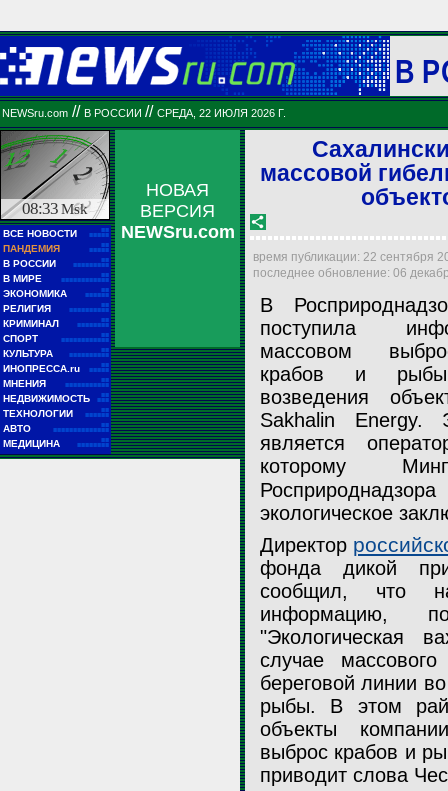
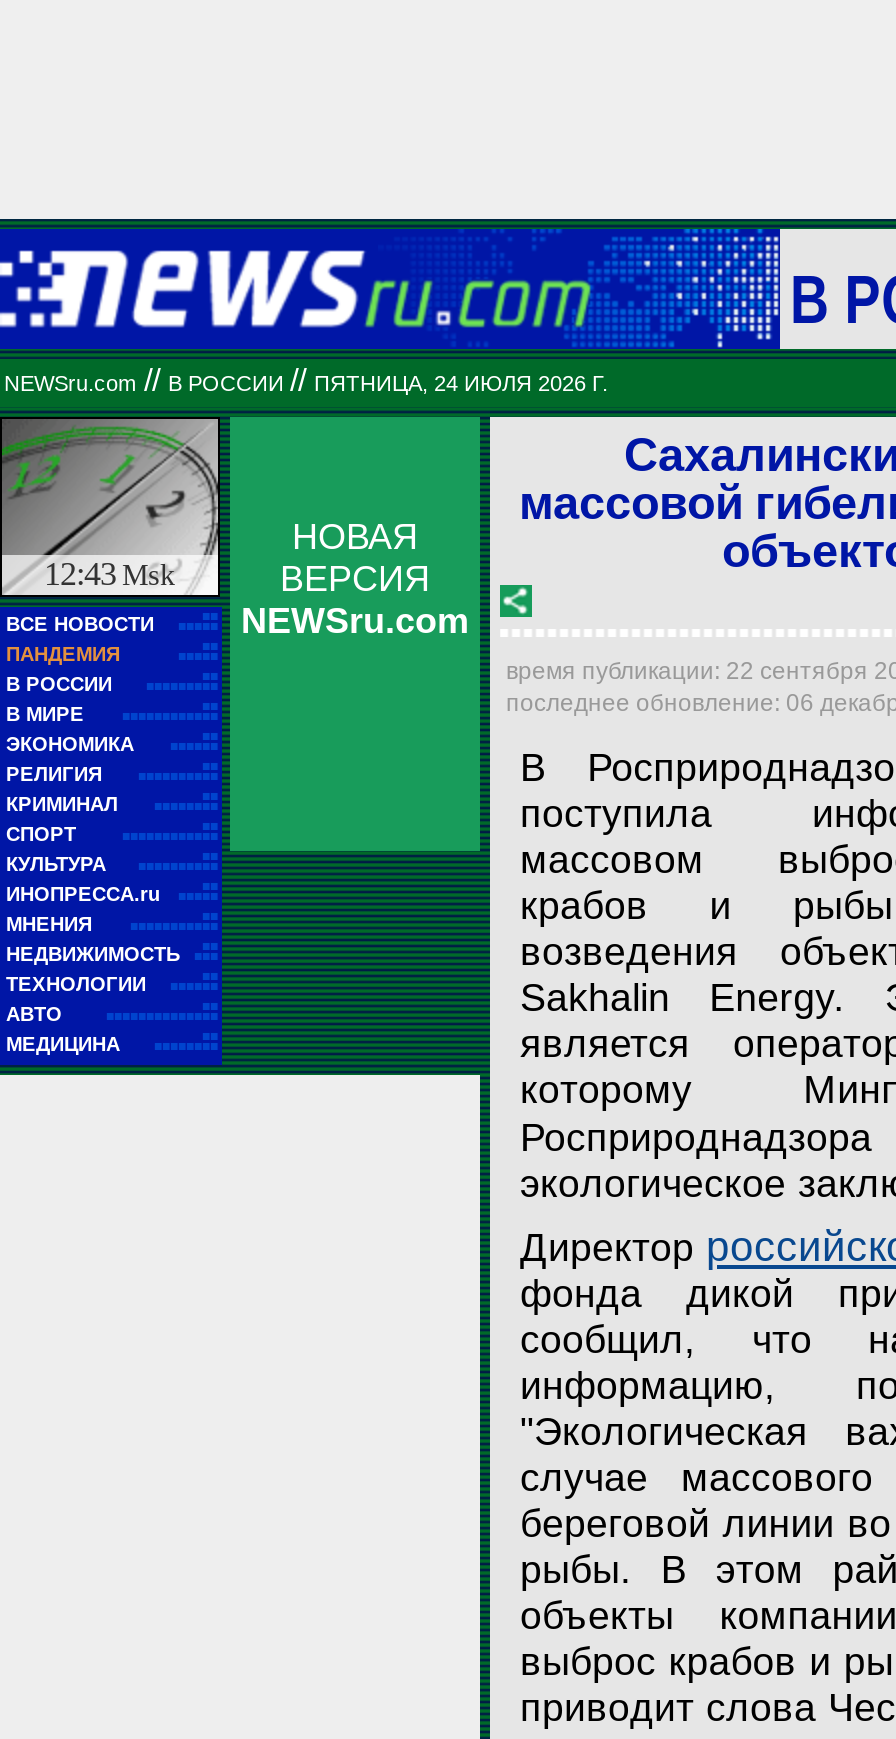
- NEWSru.com // В РОССИИ // СРЕДА, 22 ИЮЛЯ 2026 Г.
+ NEWSru.com // В РОССИИ // ПЯТНИЦА, 24 ИЮЛЯ 2026 Г.

- 08:33 Msk
+ 12:43 Msk
